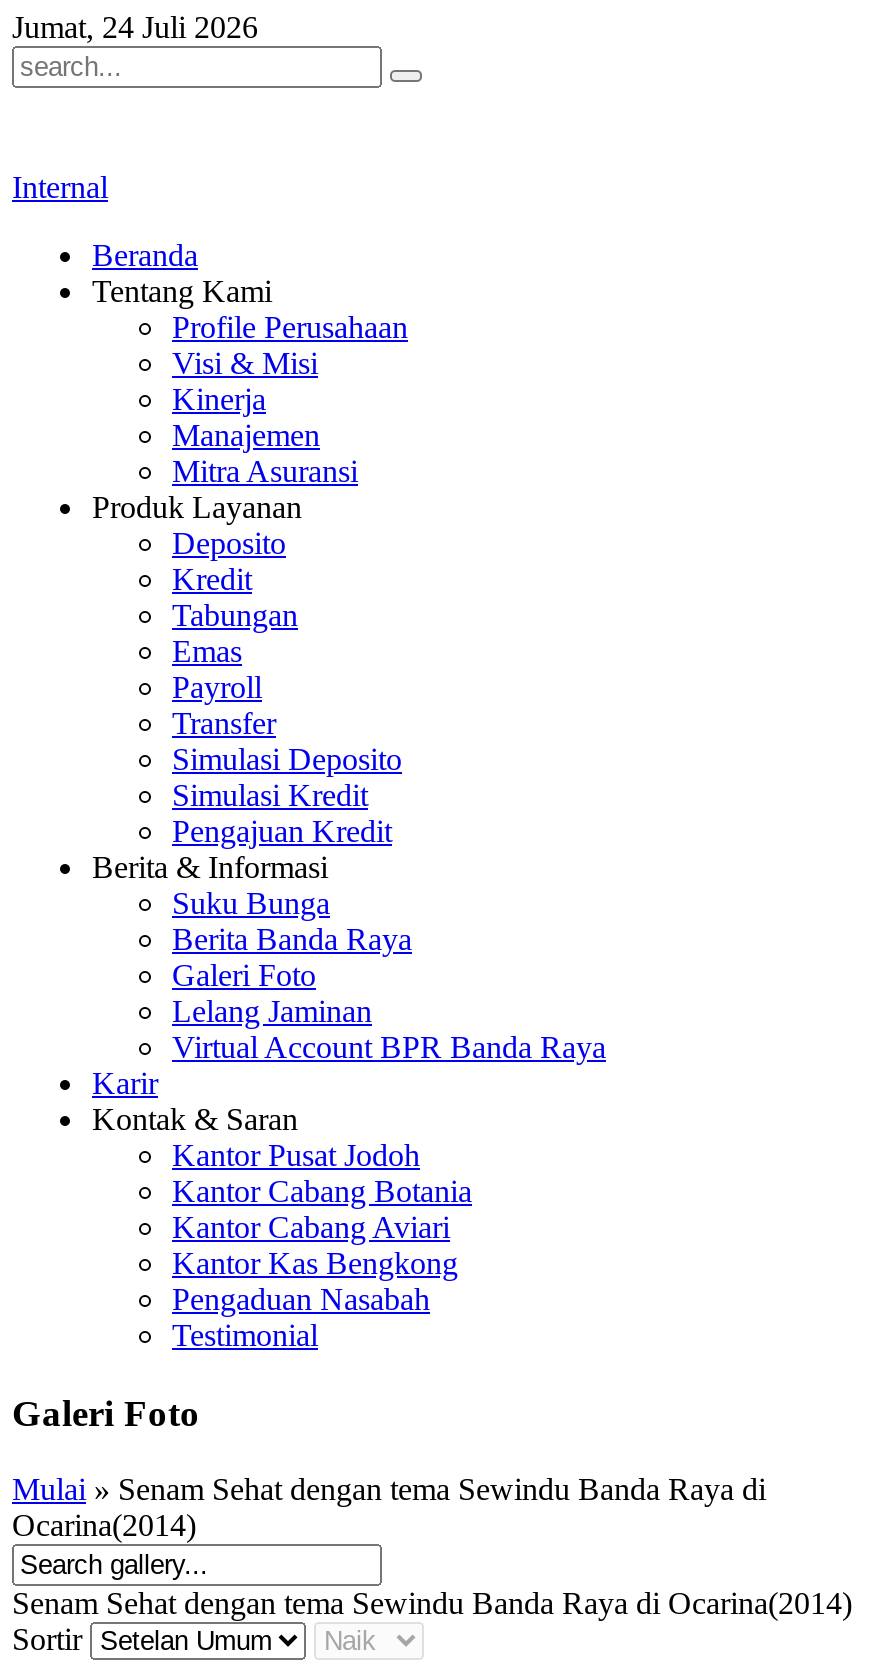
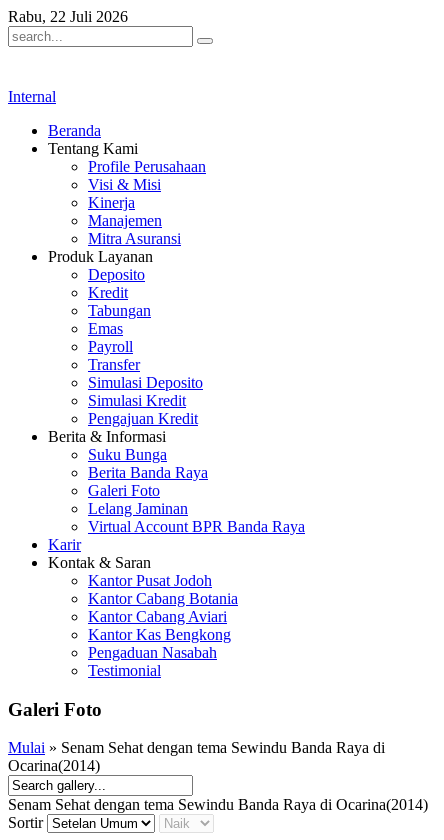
- Jumat, 24 Juli 2026
+ Rabu, 22 Juli 2026
